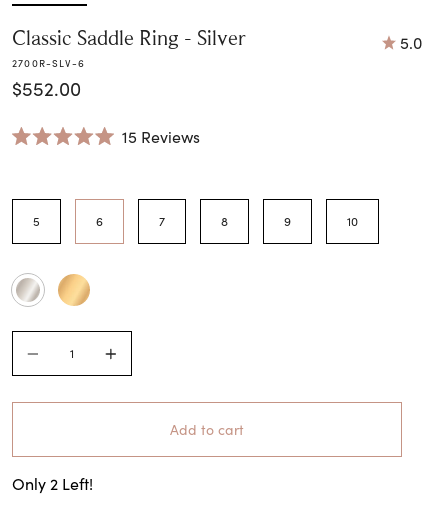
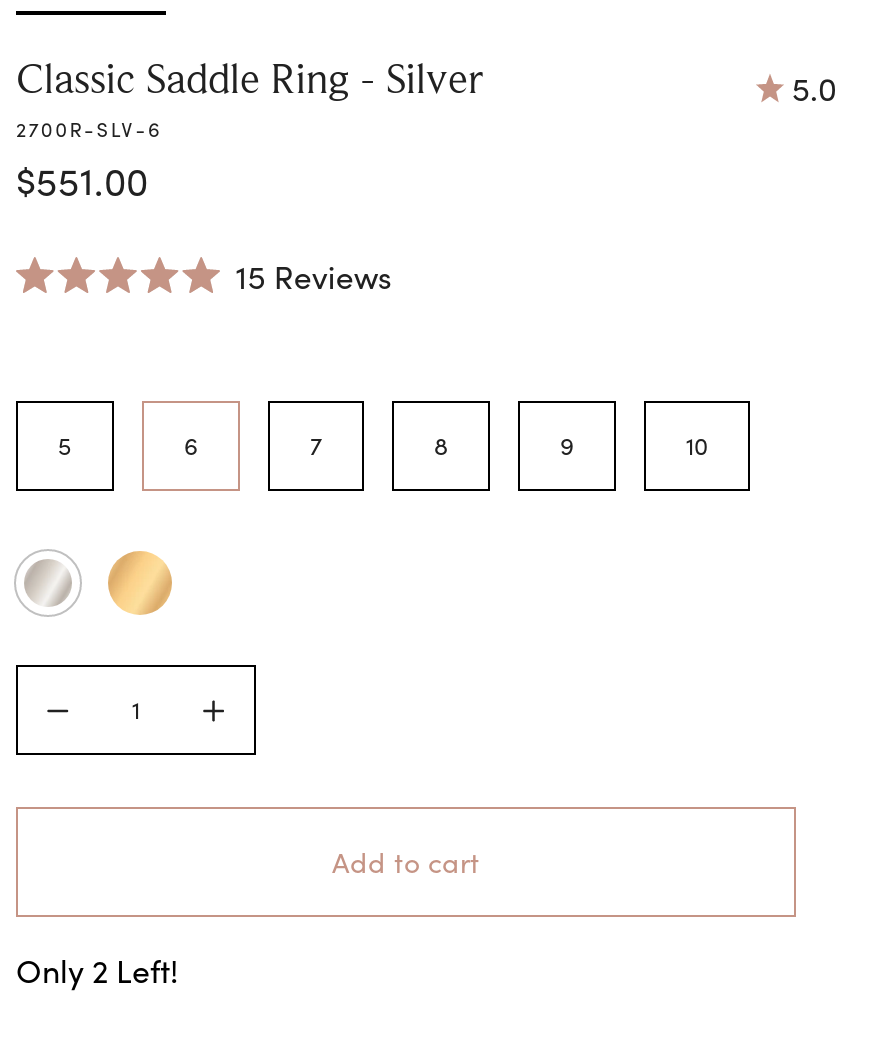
- $552.00
+ $551.00
